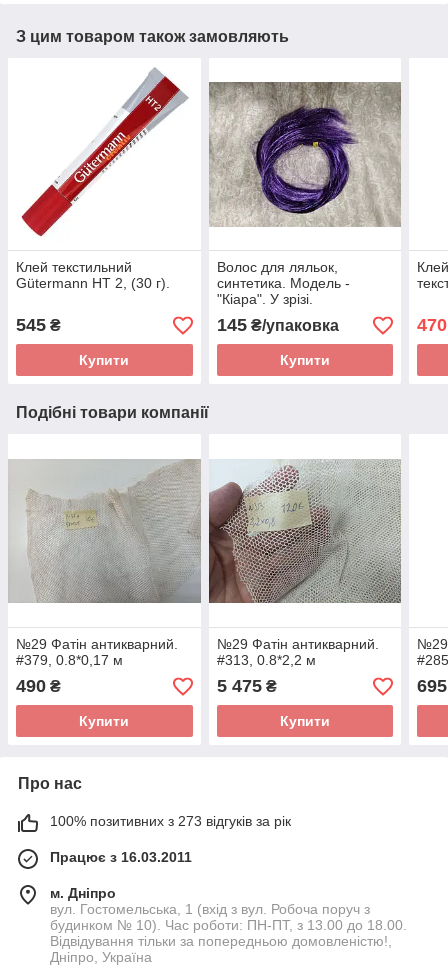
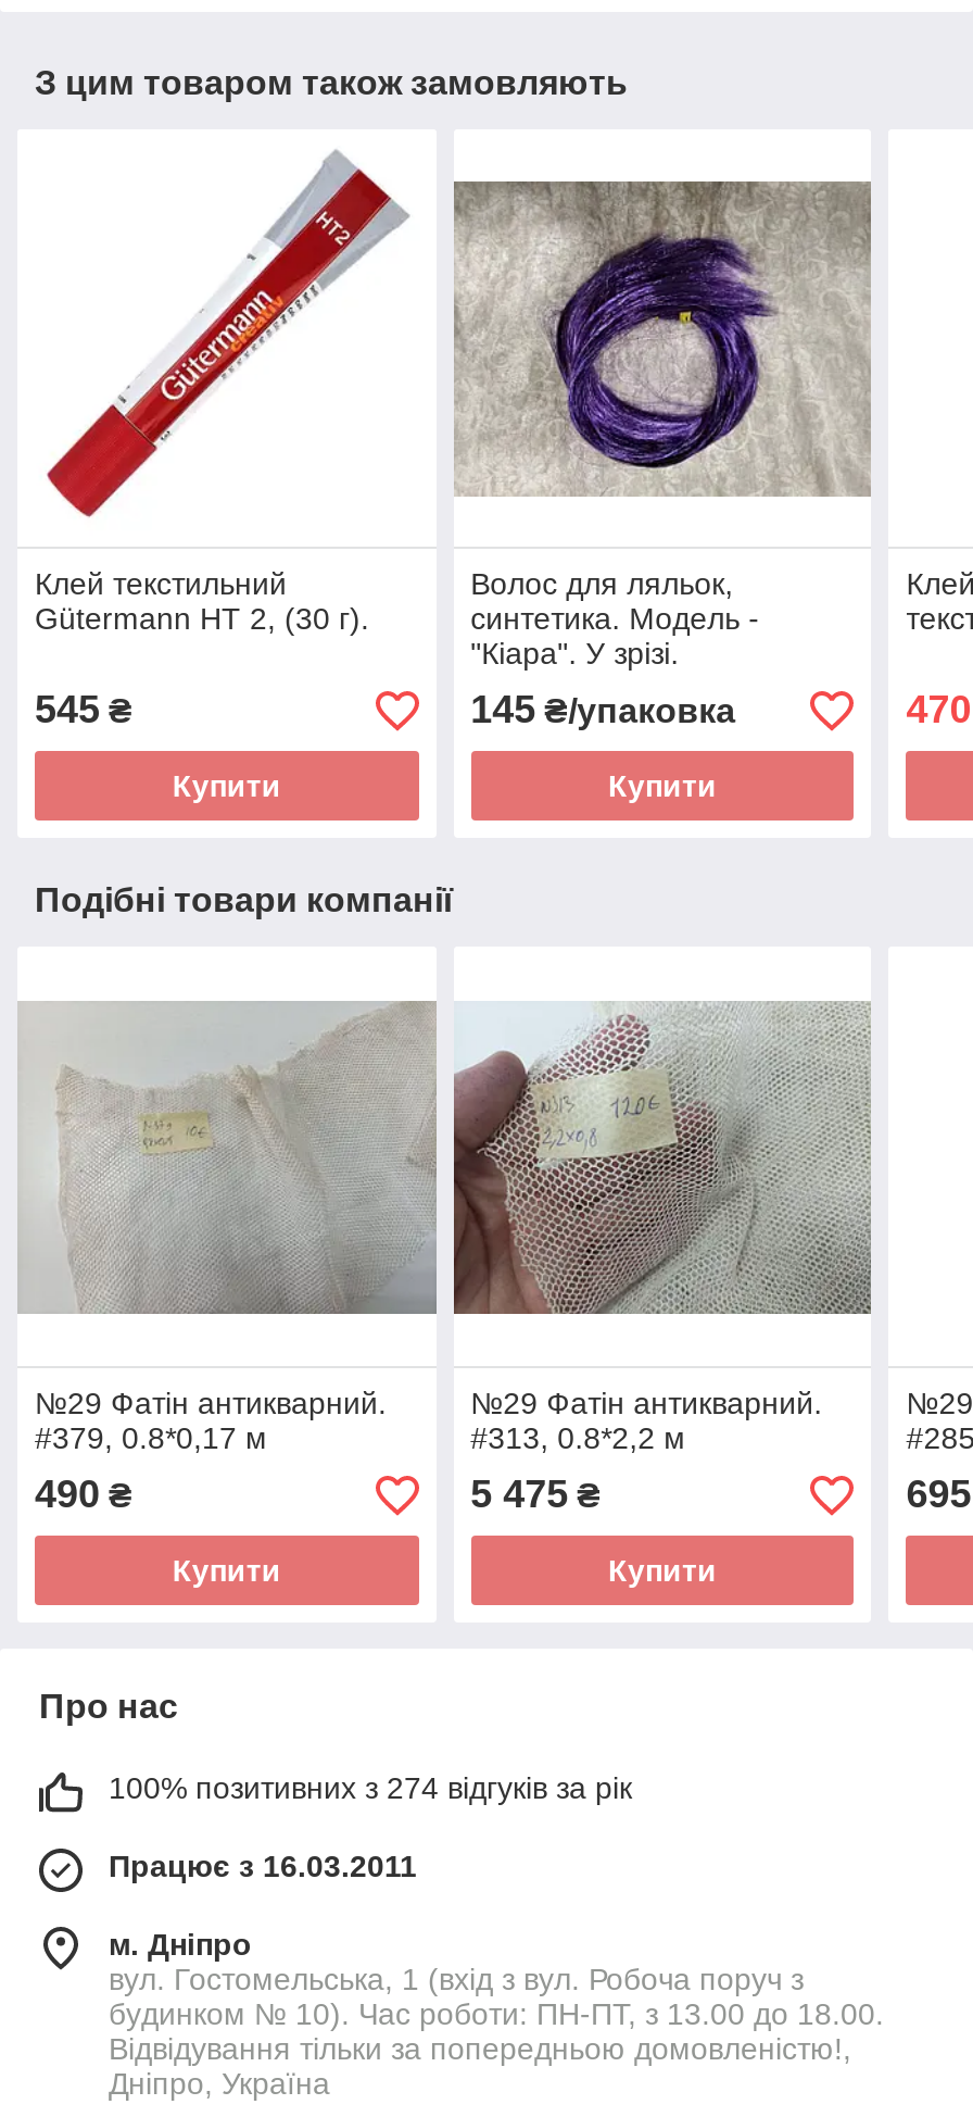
- 100% позитивних з 273 відгуків за рік
+ 100% позитивних з 274 відгуків за рік
